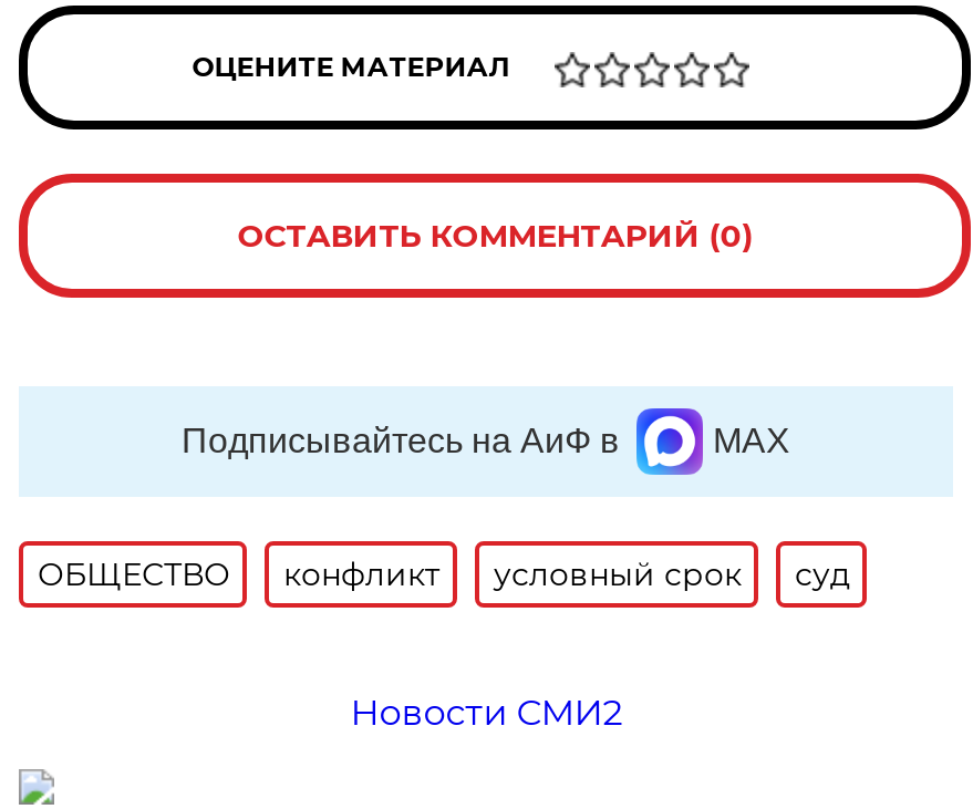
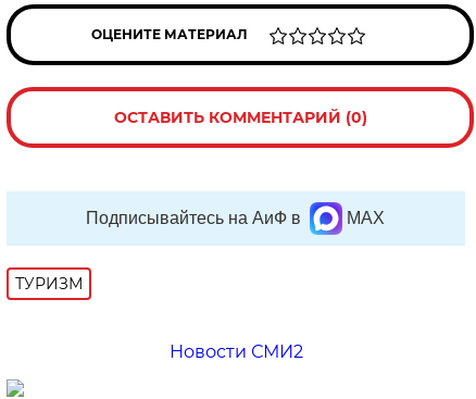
- ОБЩЕСТВО
- конфликт
- условный срок
- суд
+ ТУРИЗМ
